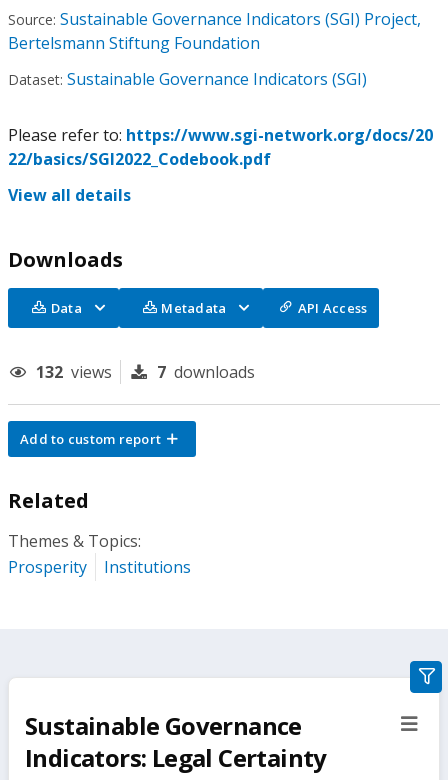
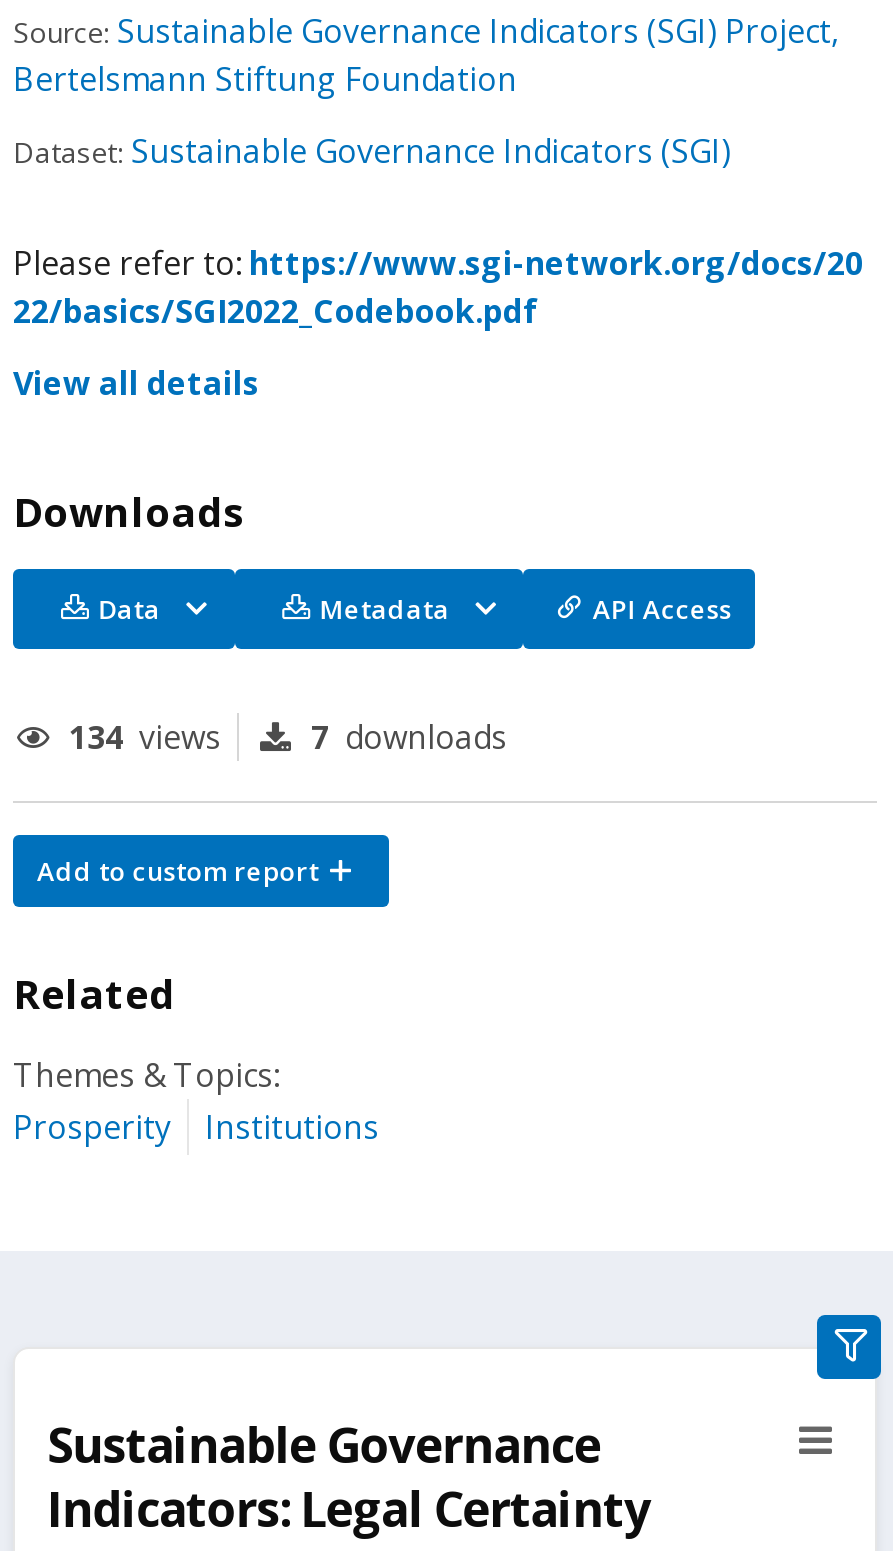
- 132 views
+ 134 views
